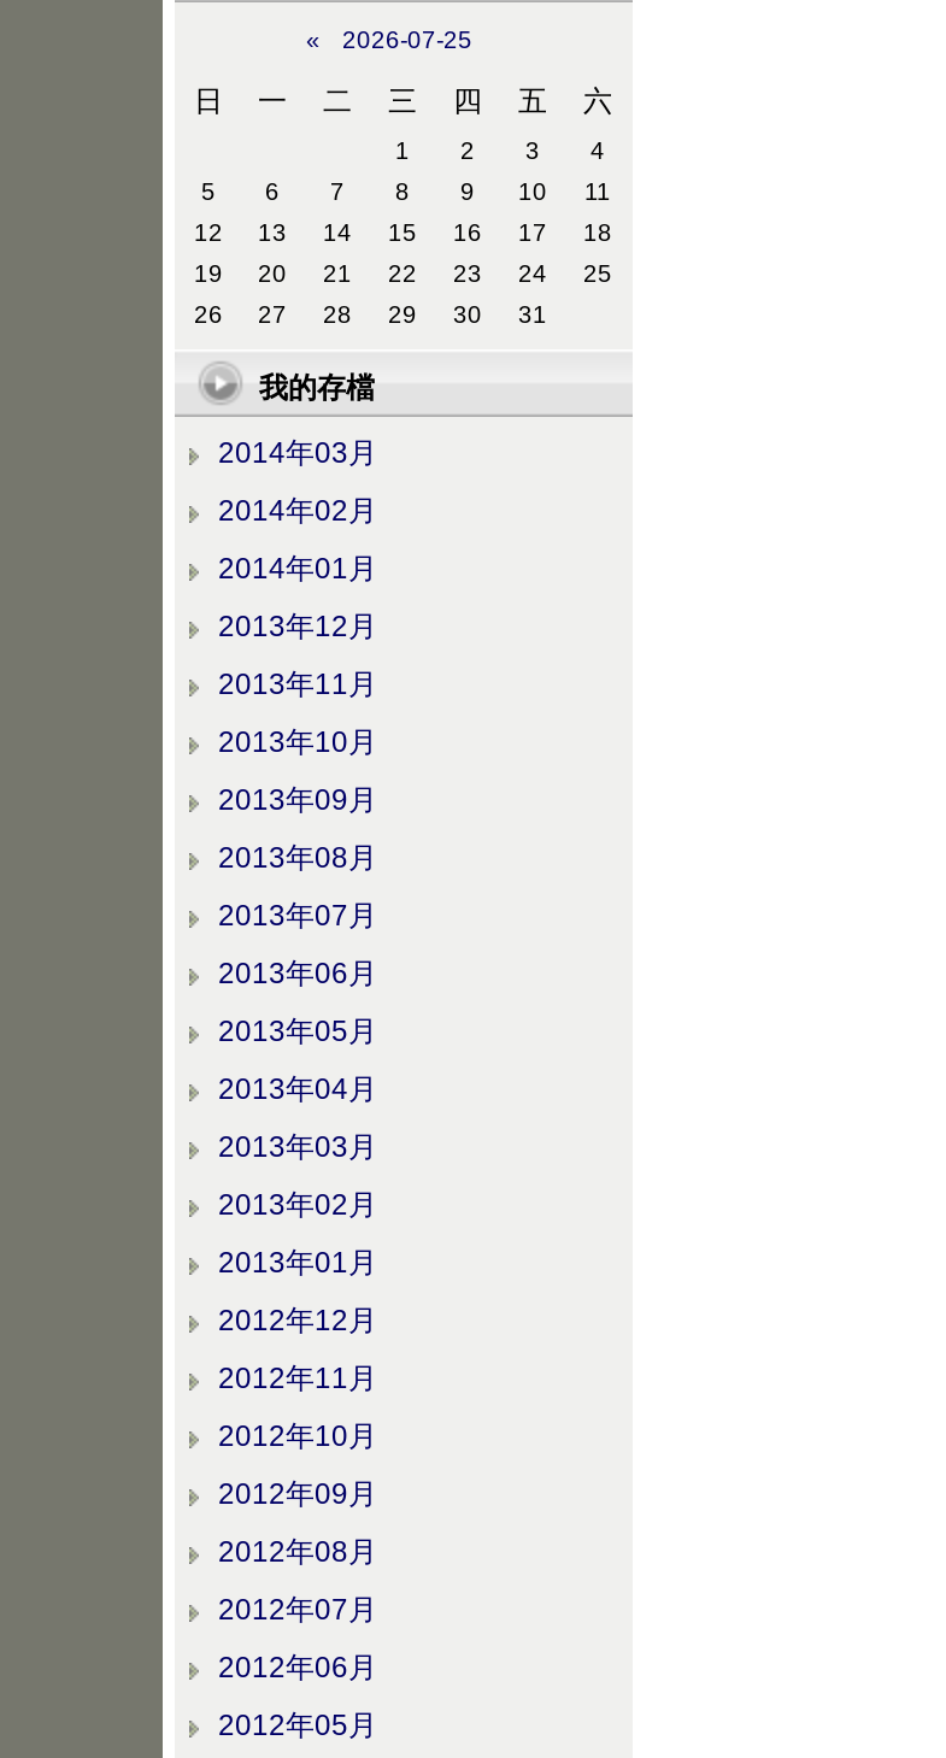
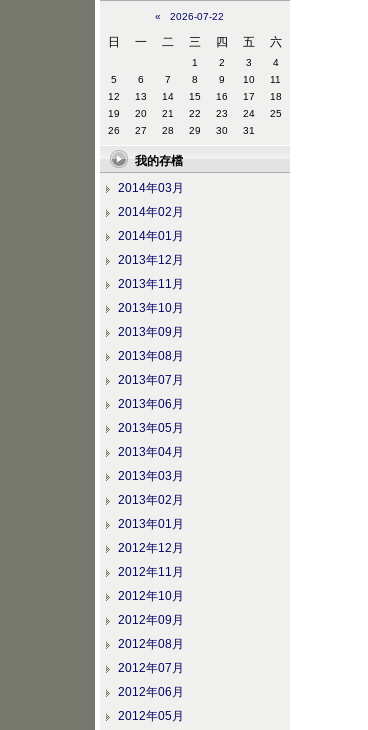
- 2026-07-25
+ 2026-07-22
